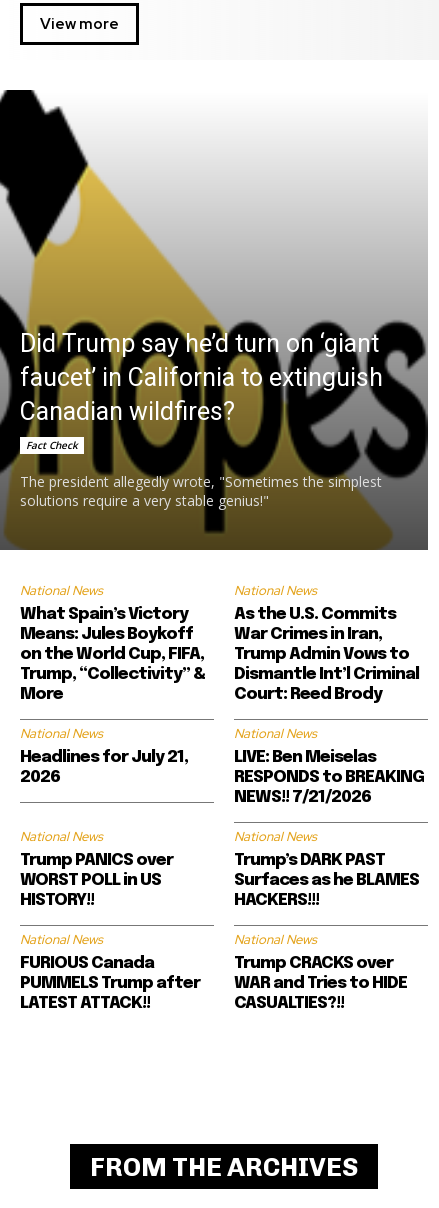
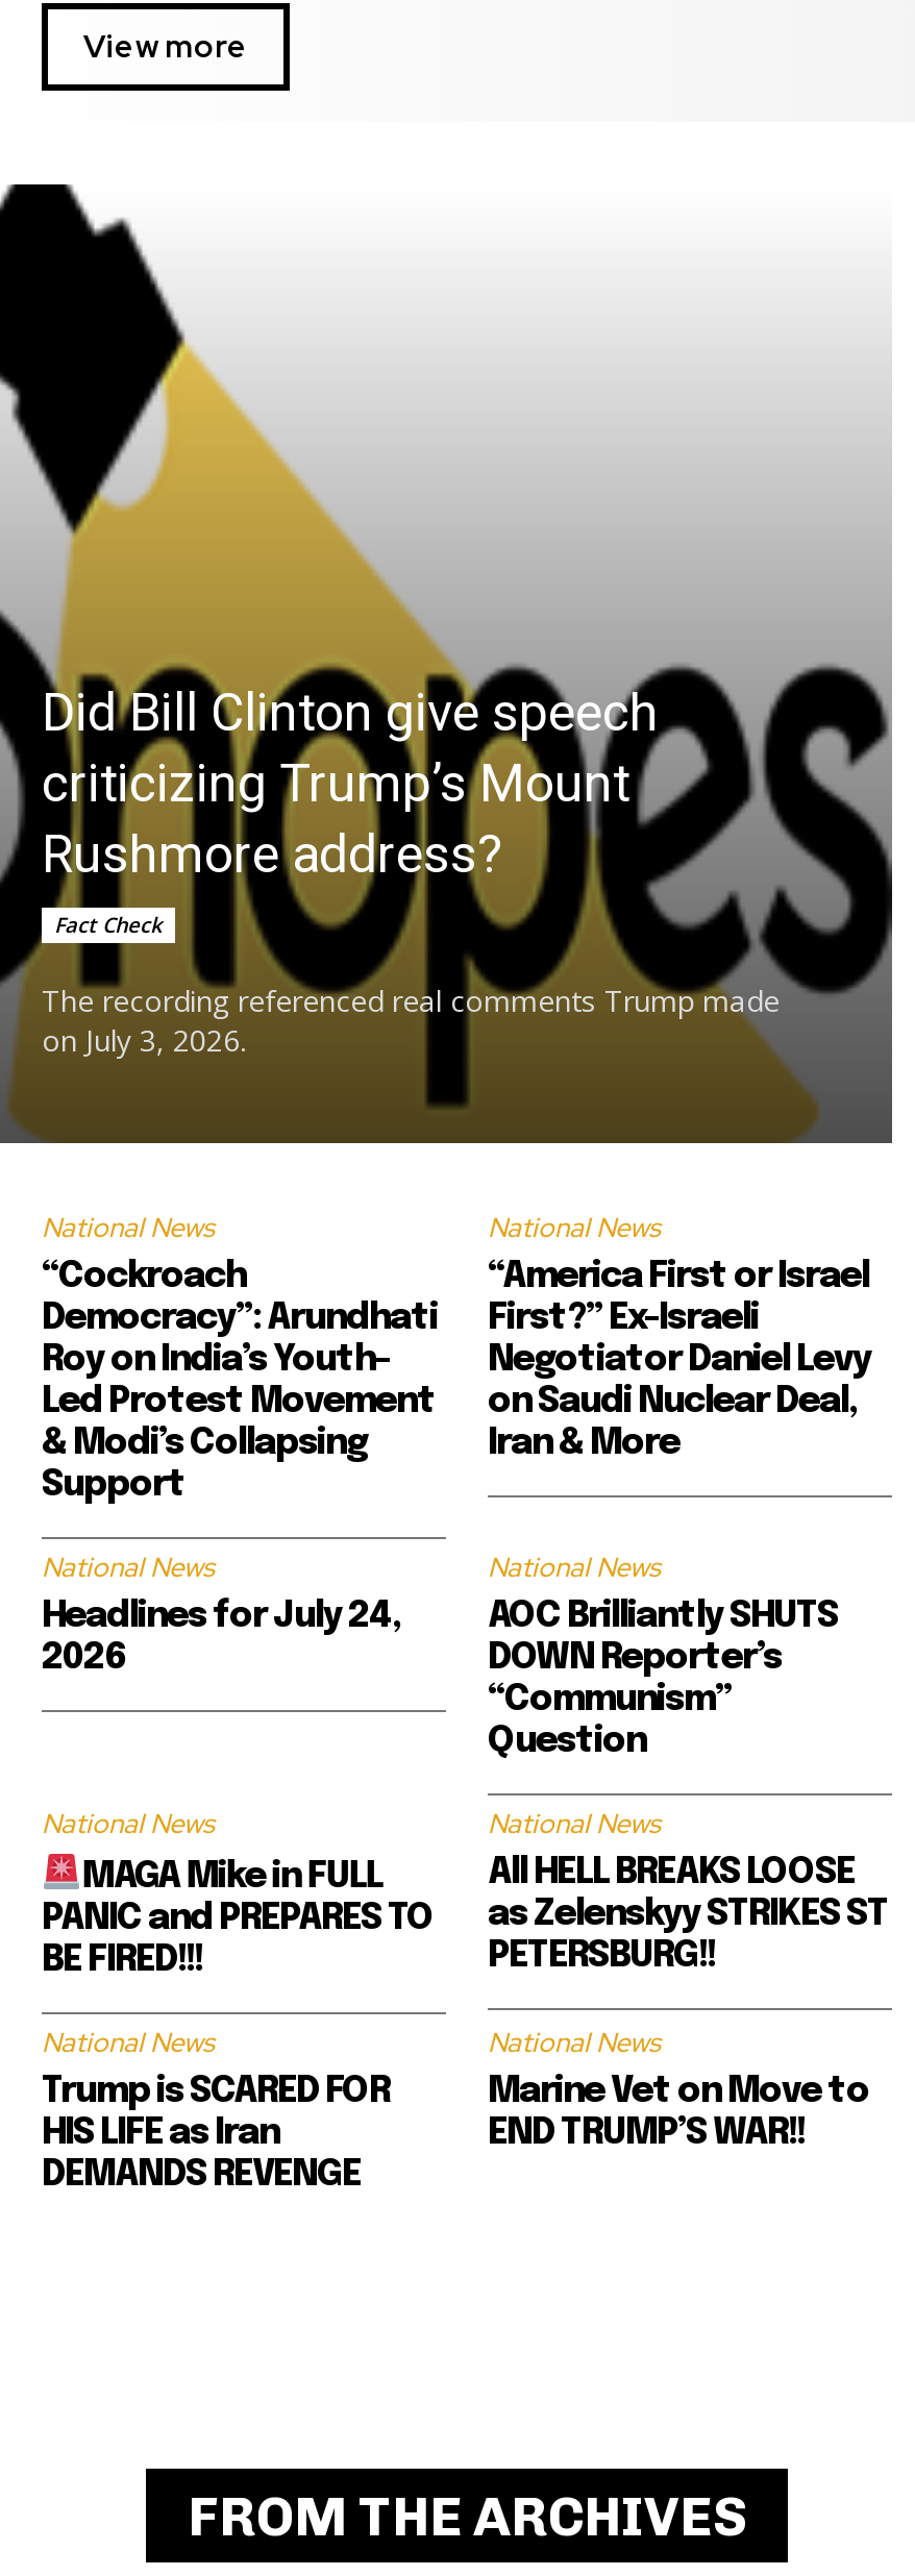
- Did Trump say he’d turn on ‘giant
- faucet’ in California to extinguish
- Canadian wildfires?
+ Did Bill Clinton give speech
+ criticizing Trump’s Mount
+ Rushmore address?

- The president allegedly wrote, "Sometimes the simplest
- solutions require a very stable genius!"
+ The recording referenced real comments Trump made
+ on July 3, 2026.

- What Spain’s Victory
- Means: Jules Boykoff
- on the World Cup, FIFA,
- Trump, “Collectivity” &
- More
+ “Cockroach
+ Democracy”: Arundhati
+ Roy on India’s Youth-
+ Led Protest Movement
+ & Modi’s Collapsing
+ Support

- As the U.S. Commits
- War Crimes in Iran,
- Trump Admin Vows to
- Dismantle Int’l Criminal
- Court: Reed Brody
+ “America First or Israel
+ First?” Ex-Israeli
+ Negotiator Daniel Levy
+ on Saudi Nuclear Deal,
+ Iran & More

- Headlines for July 21,
+ Headlines for July 24,

- LIVE: Ben Meiselas
- RESPONDS to BREAKING
- NEWS!! 7/21/2026
+ AOC Brilliantly SHUTS
+ DOWN Reporter’s
+ “Communism”
+ Question

- Trump PANICS over
- WORST POLL in US
- HISTORY!!
+ MAGA Mike in FULL
+ PANIC and PREPARES TO
+ BE FIRED!!!

- Trump’s DARK PAST
- Surfaces as he BLAMES
- HACKERS!!!
+ All HELL BREAKS LOOSE
+ as Zelenskyy STRIKES ST
+ PETERSBURG!!

- FURIOUS Canada
- PUMMELS Trump after
- LATEST ATTACK!!
+ Trump is SCARED FOR
+ HIS LIFE as Iran
+ DEMANDS REVENGE

- Trump CRACKS over
- WAR and Tries to HIDE
- CASUALTIES?!!
+ Marine Vet on Move to
+ END TRUMP’S WAR!!
